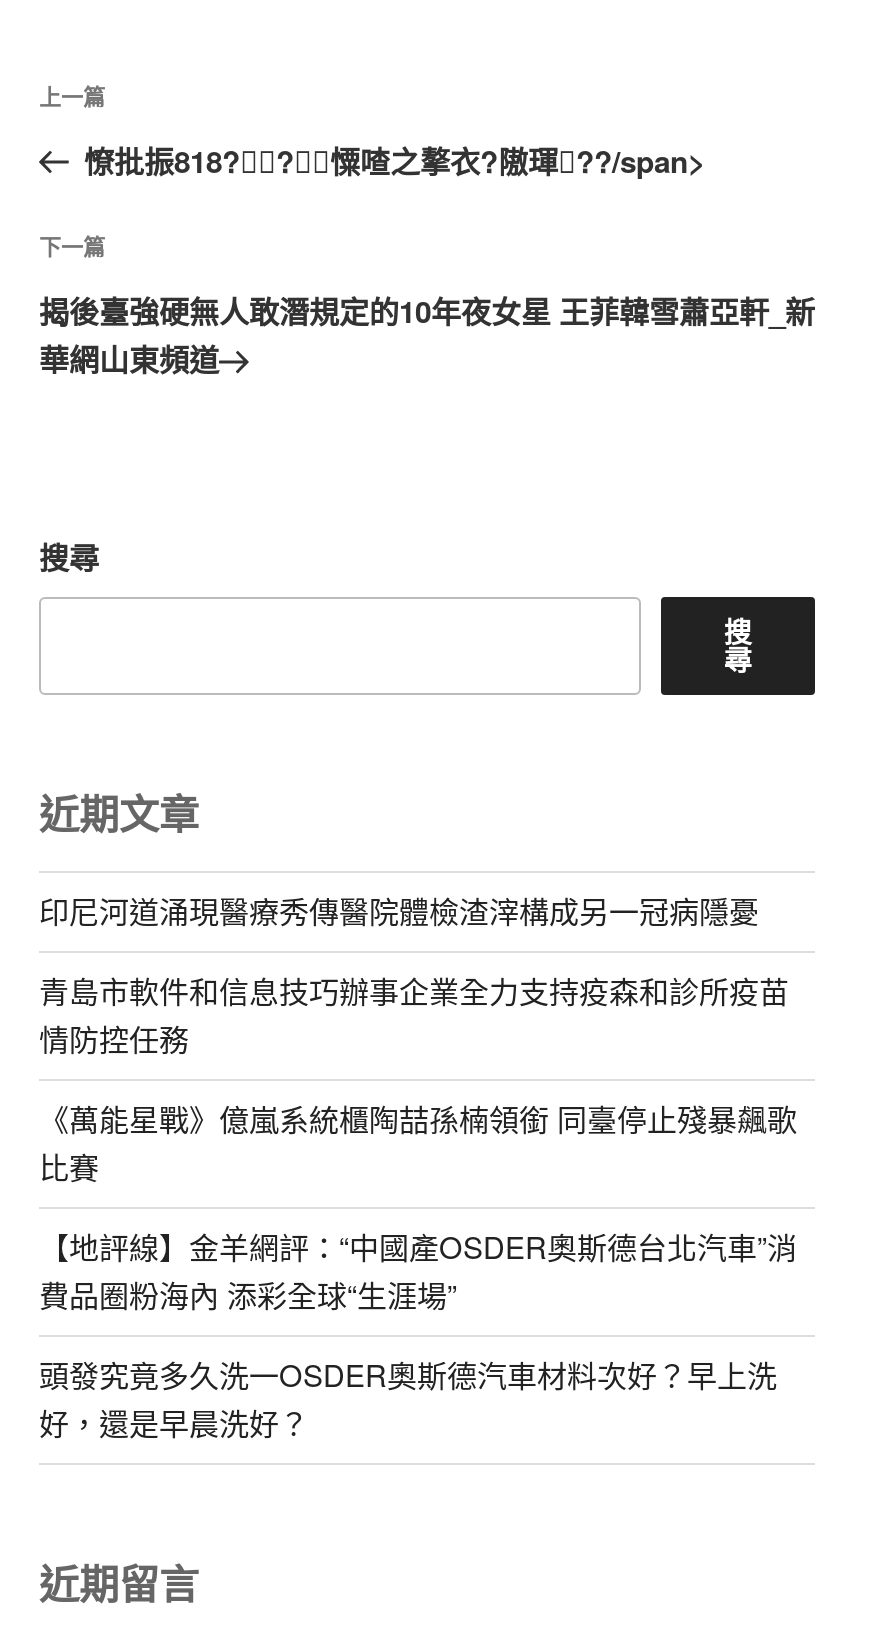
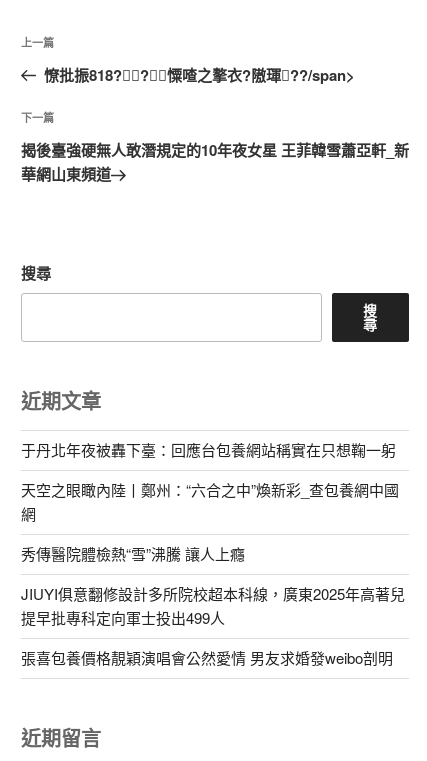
- 印尼河道涌現醫療秀傳醫院體檢渣滓構成另一冠病隱憂
+ 于丹北年夜被轟下臺：回應台包養網站稱實在只想鞠一躬

- 青島市軟件和信息技巧辦事企業全力支持疫森和診所疫苗
- 情防控任務
+ 天空之眼瞰內陸丨鄭州：“六合之中”煥新彩_查包養網中國
+ 網

- 《萬能星戰》億嵐系統櫃陶喆孫楠領銜 同臺停止殘暴飆歌
- 比賽
+ 秀傳醫院體檢熱“雪”沸騰 讓人上癮

- 【地評線】金羊網評：“中國產OSDER奧斯德台北汽車”消
- 費品圈粉海內 添彩全球“生涯場”
+ JIUYI俱意翻修設計多所院校超本科線，廣東2025年高著兒
+ 提早批專科定向軍士投出499人

- 頭發究竟多久洗一OSDER奧斯德汽車材料次好？早上洗
- 好，還是早晨洗好？
+ 張喜包養價格靚穎演唱會公然愛情 男友求婚發weibo剖明
